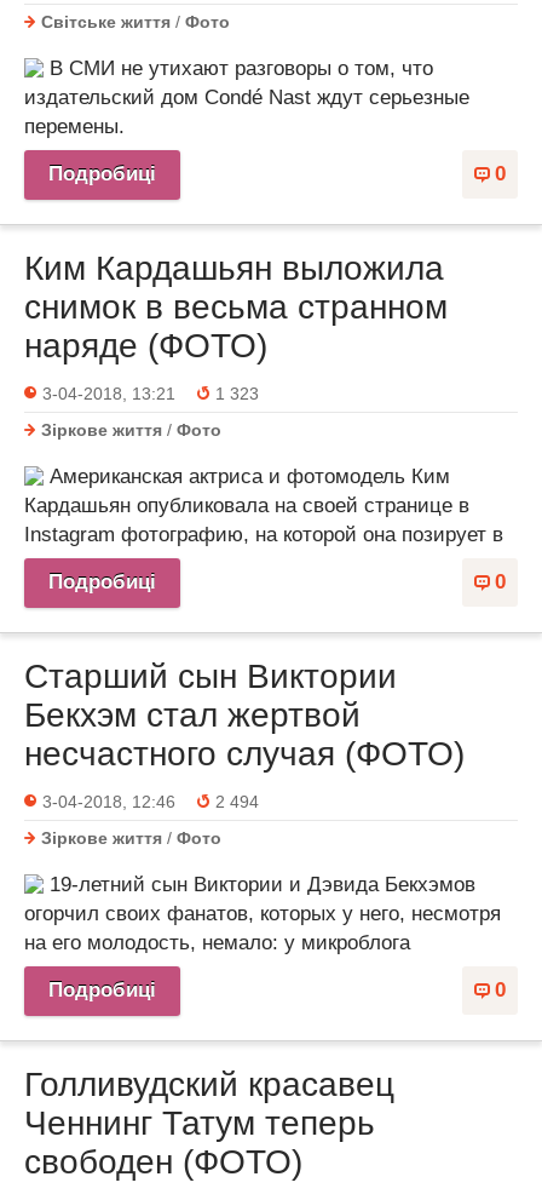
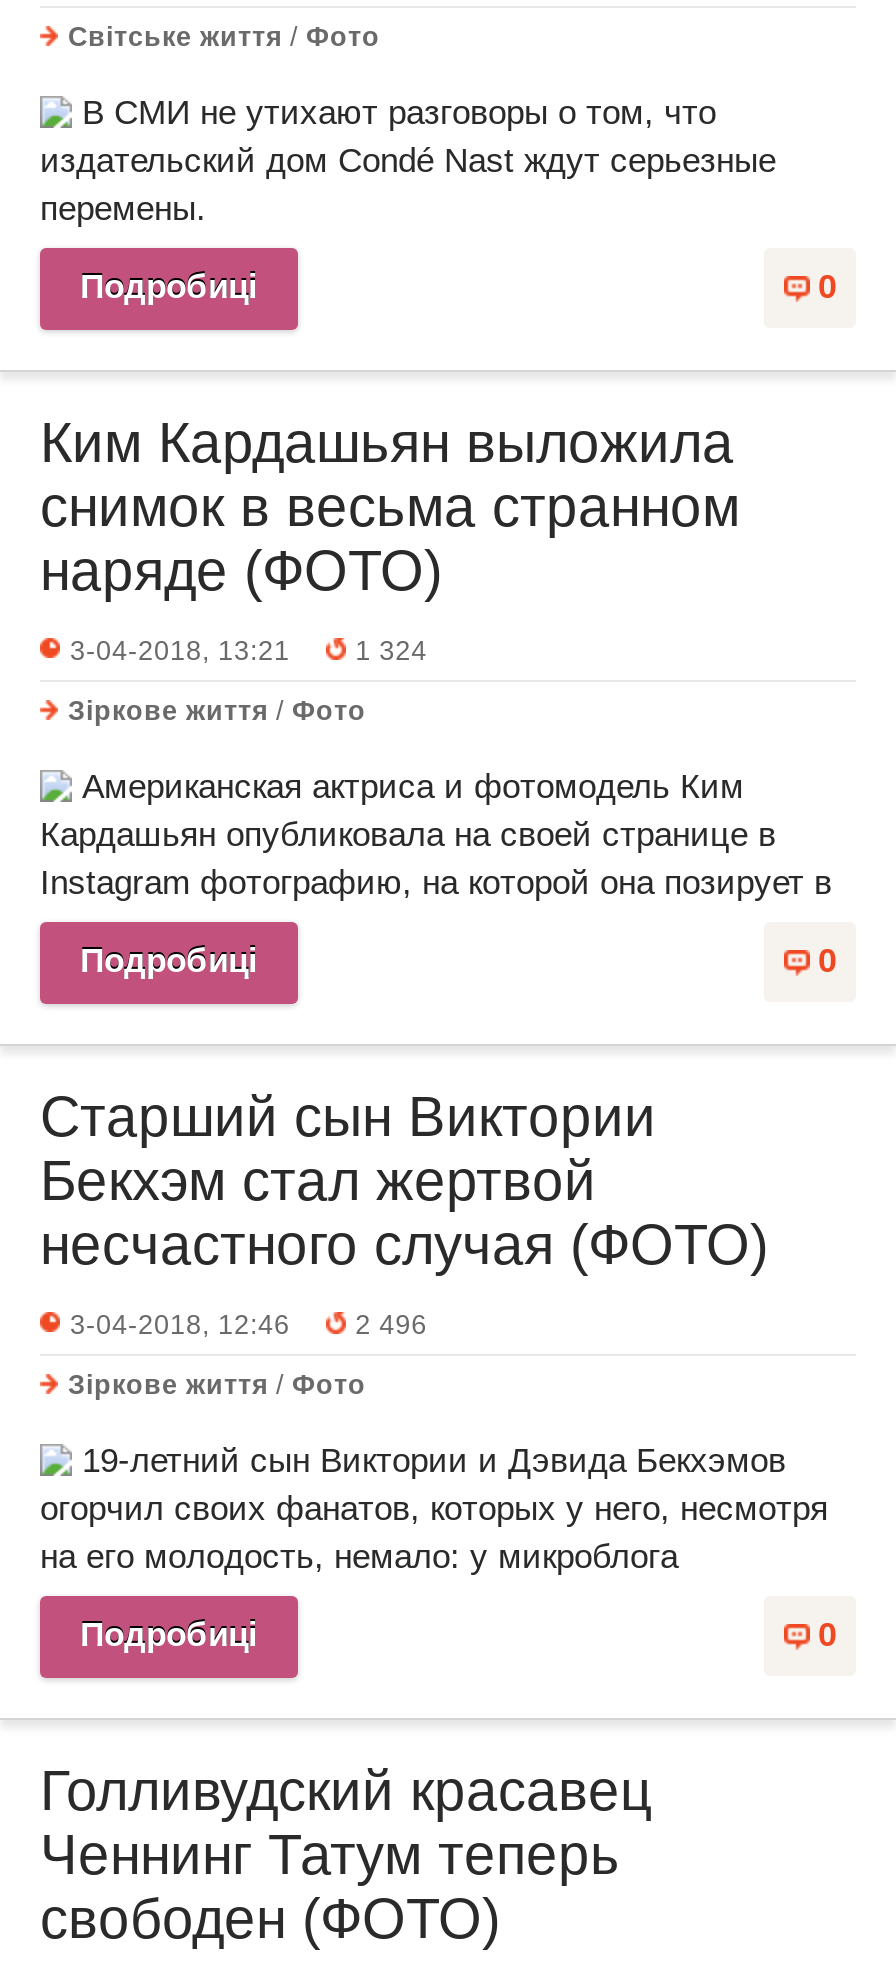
- 1 323
+ 1 324

- 2 494
+ 2 496
